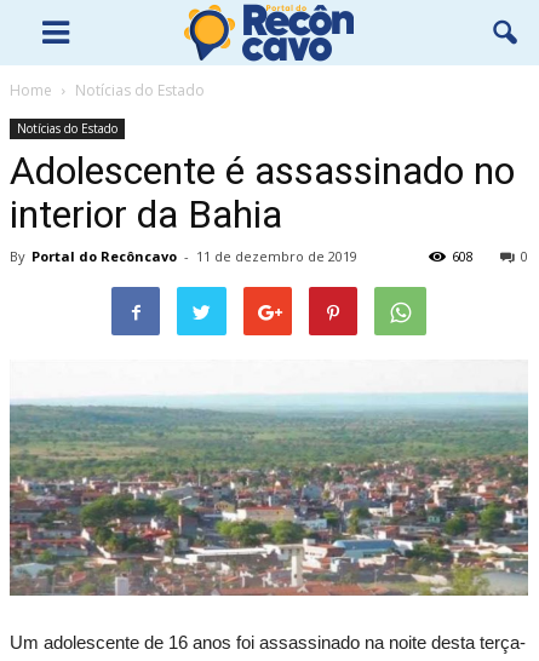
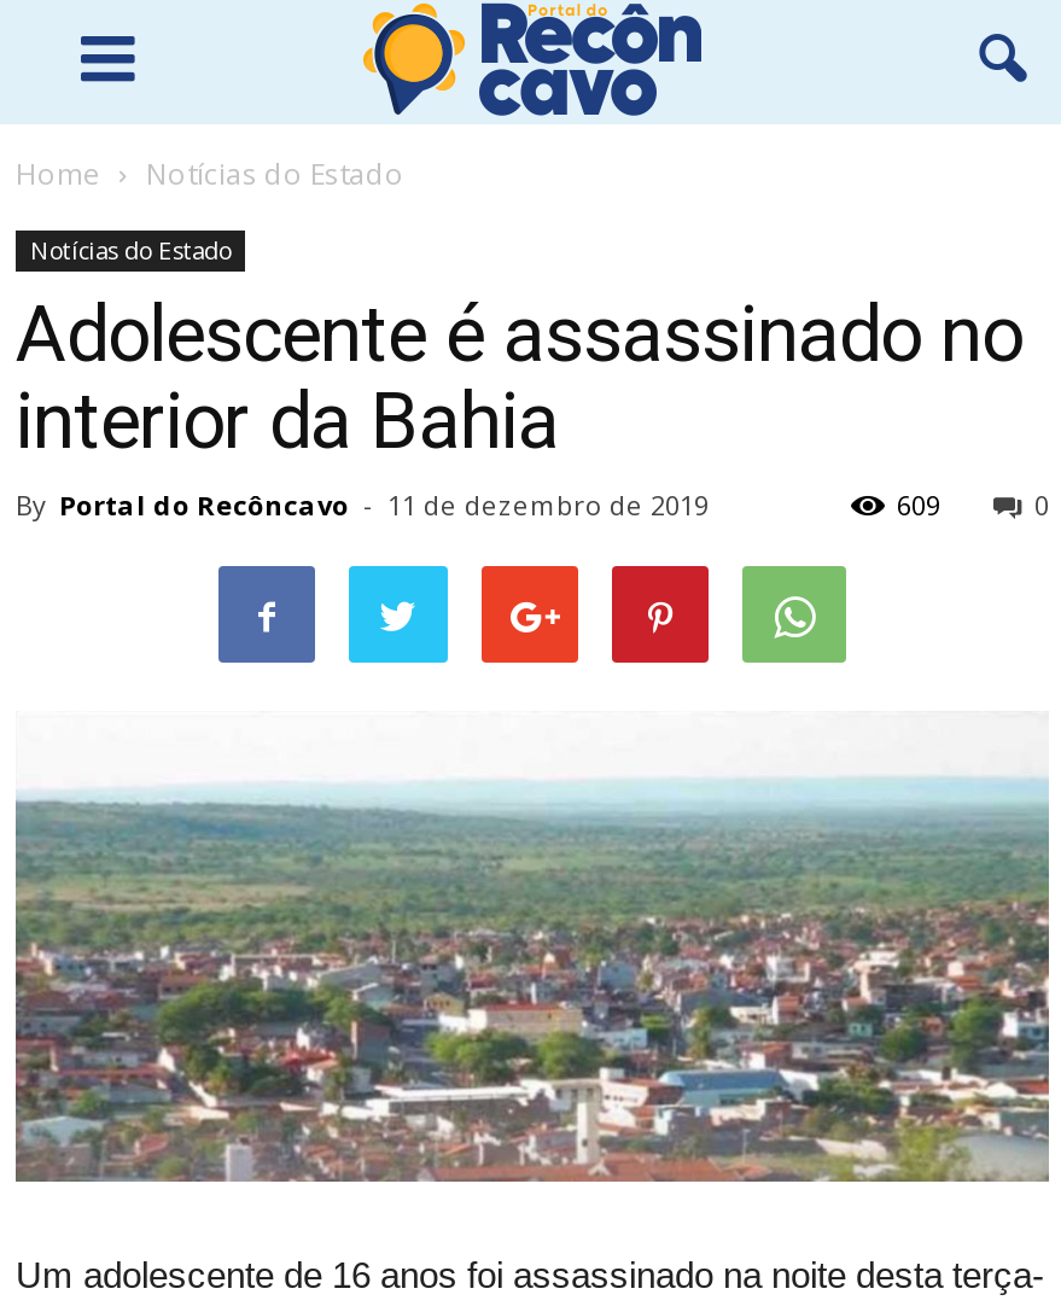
- 608
+ 609
